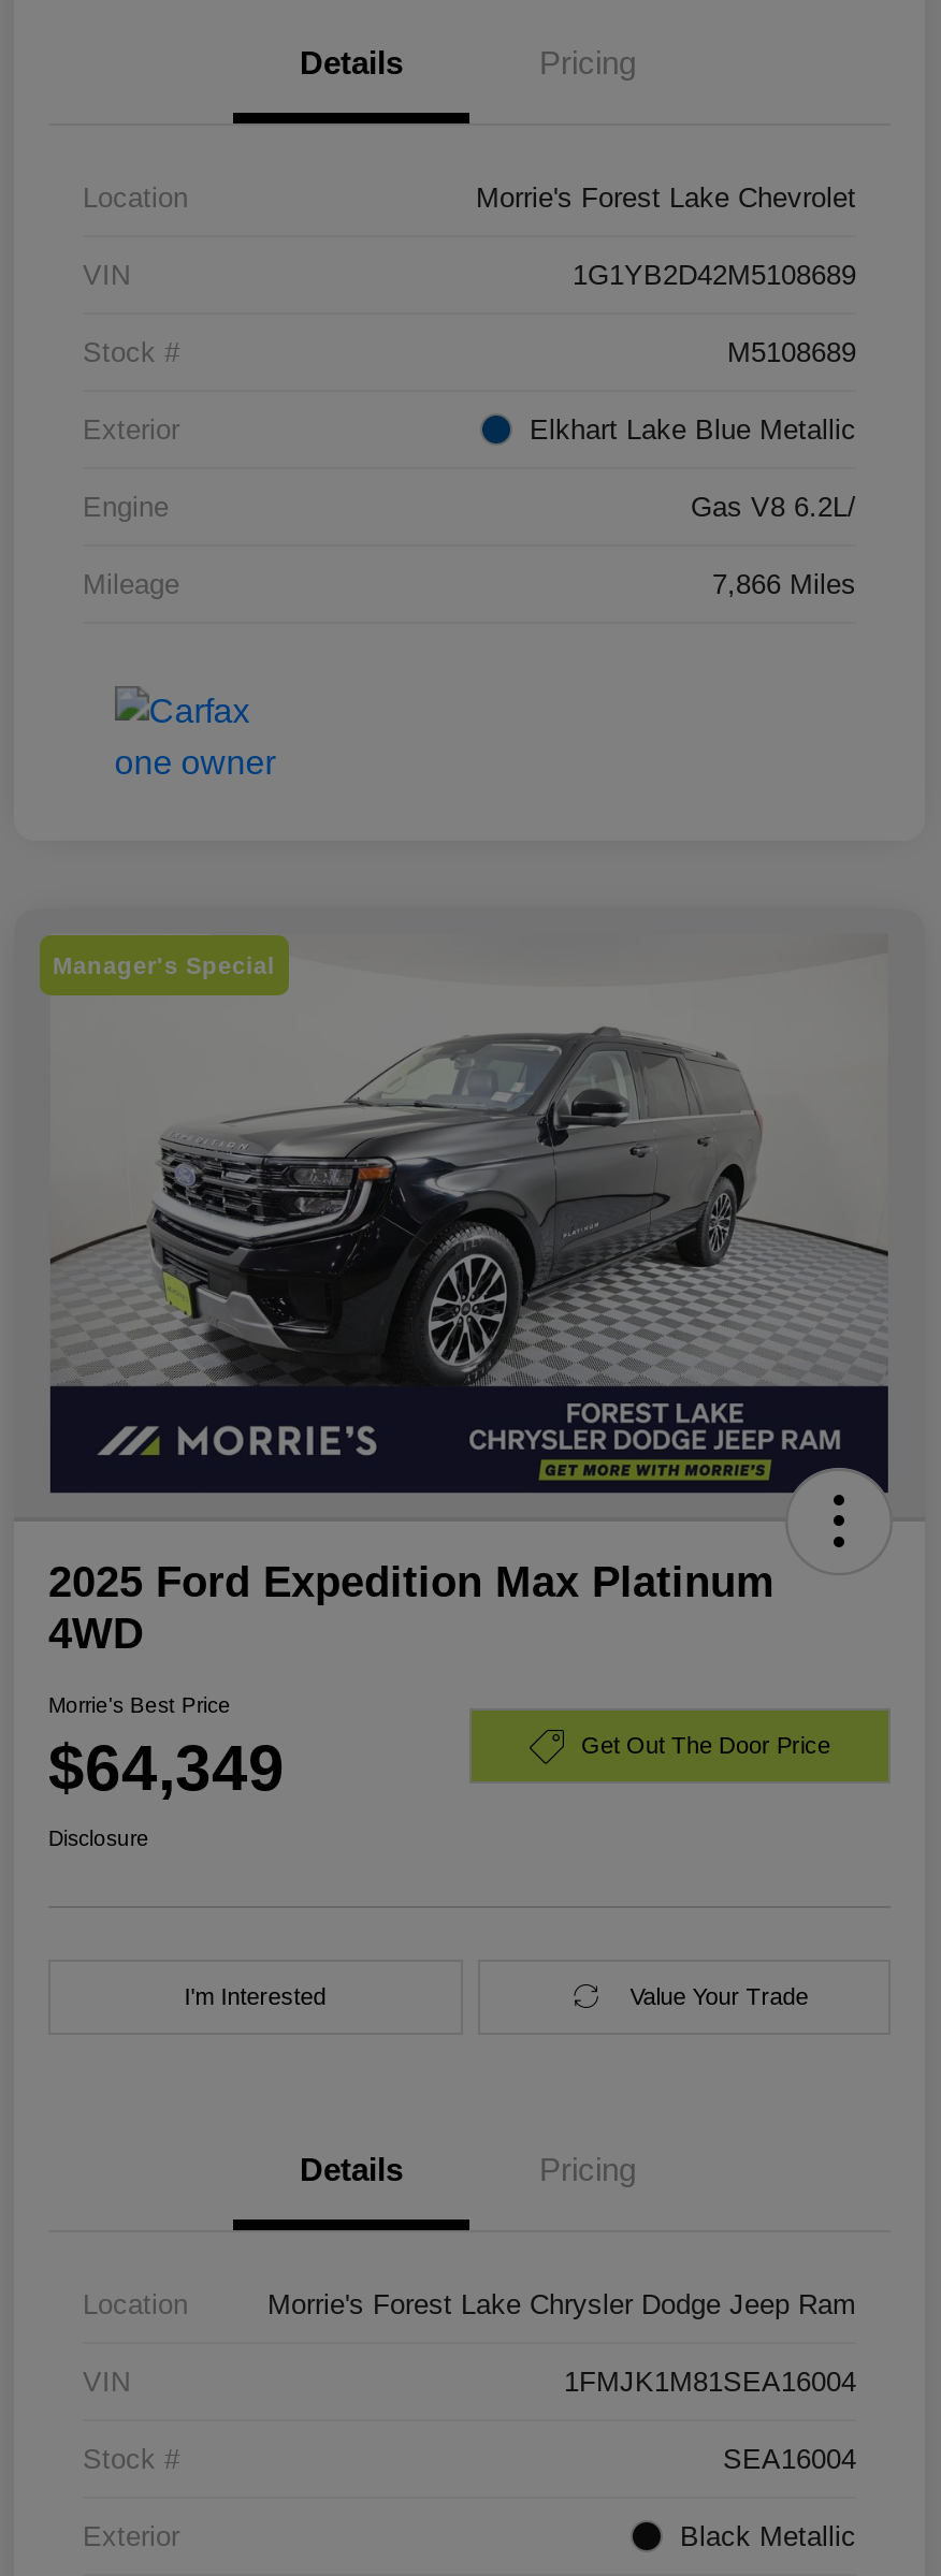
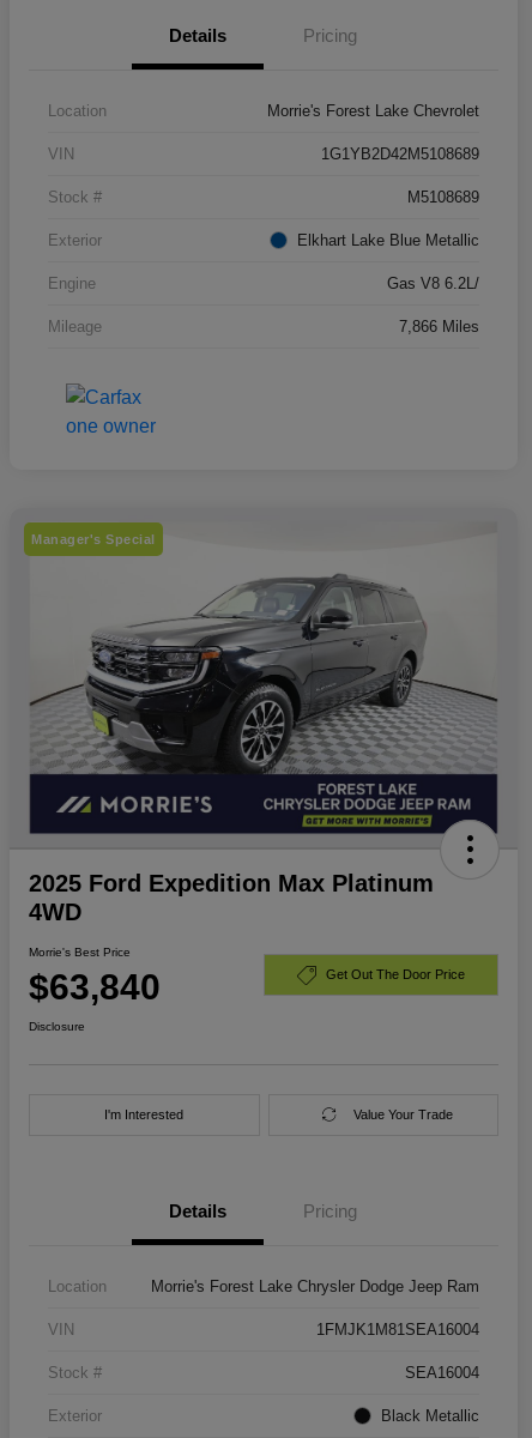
- $64,349
+ $63,840
